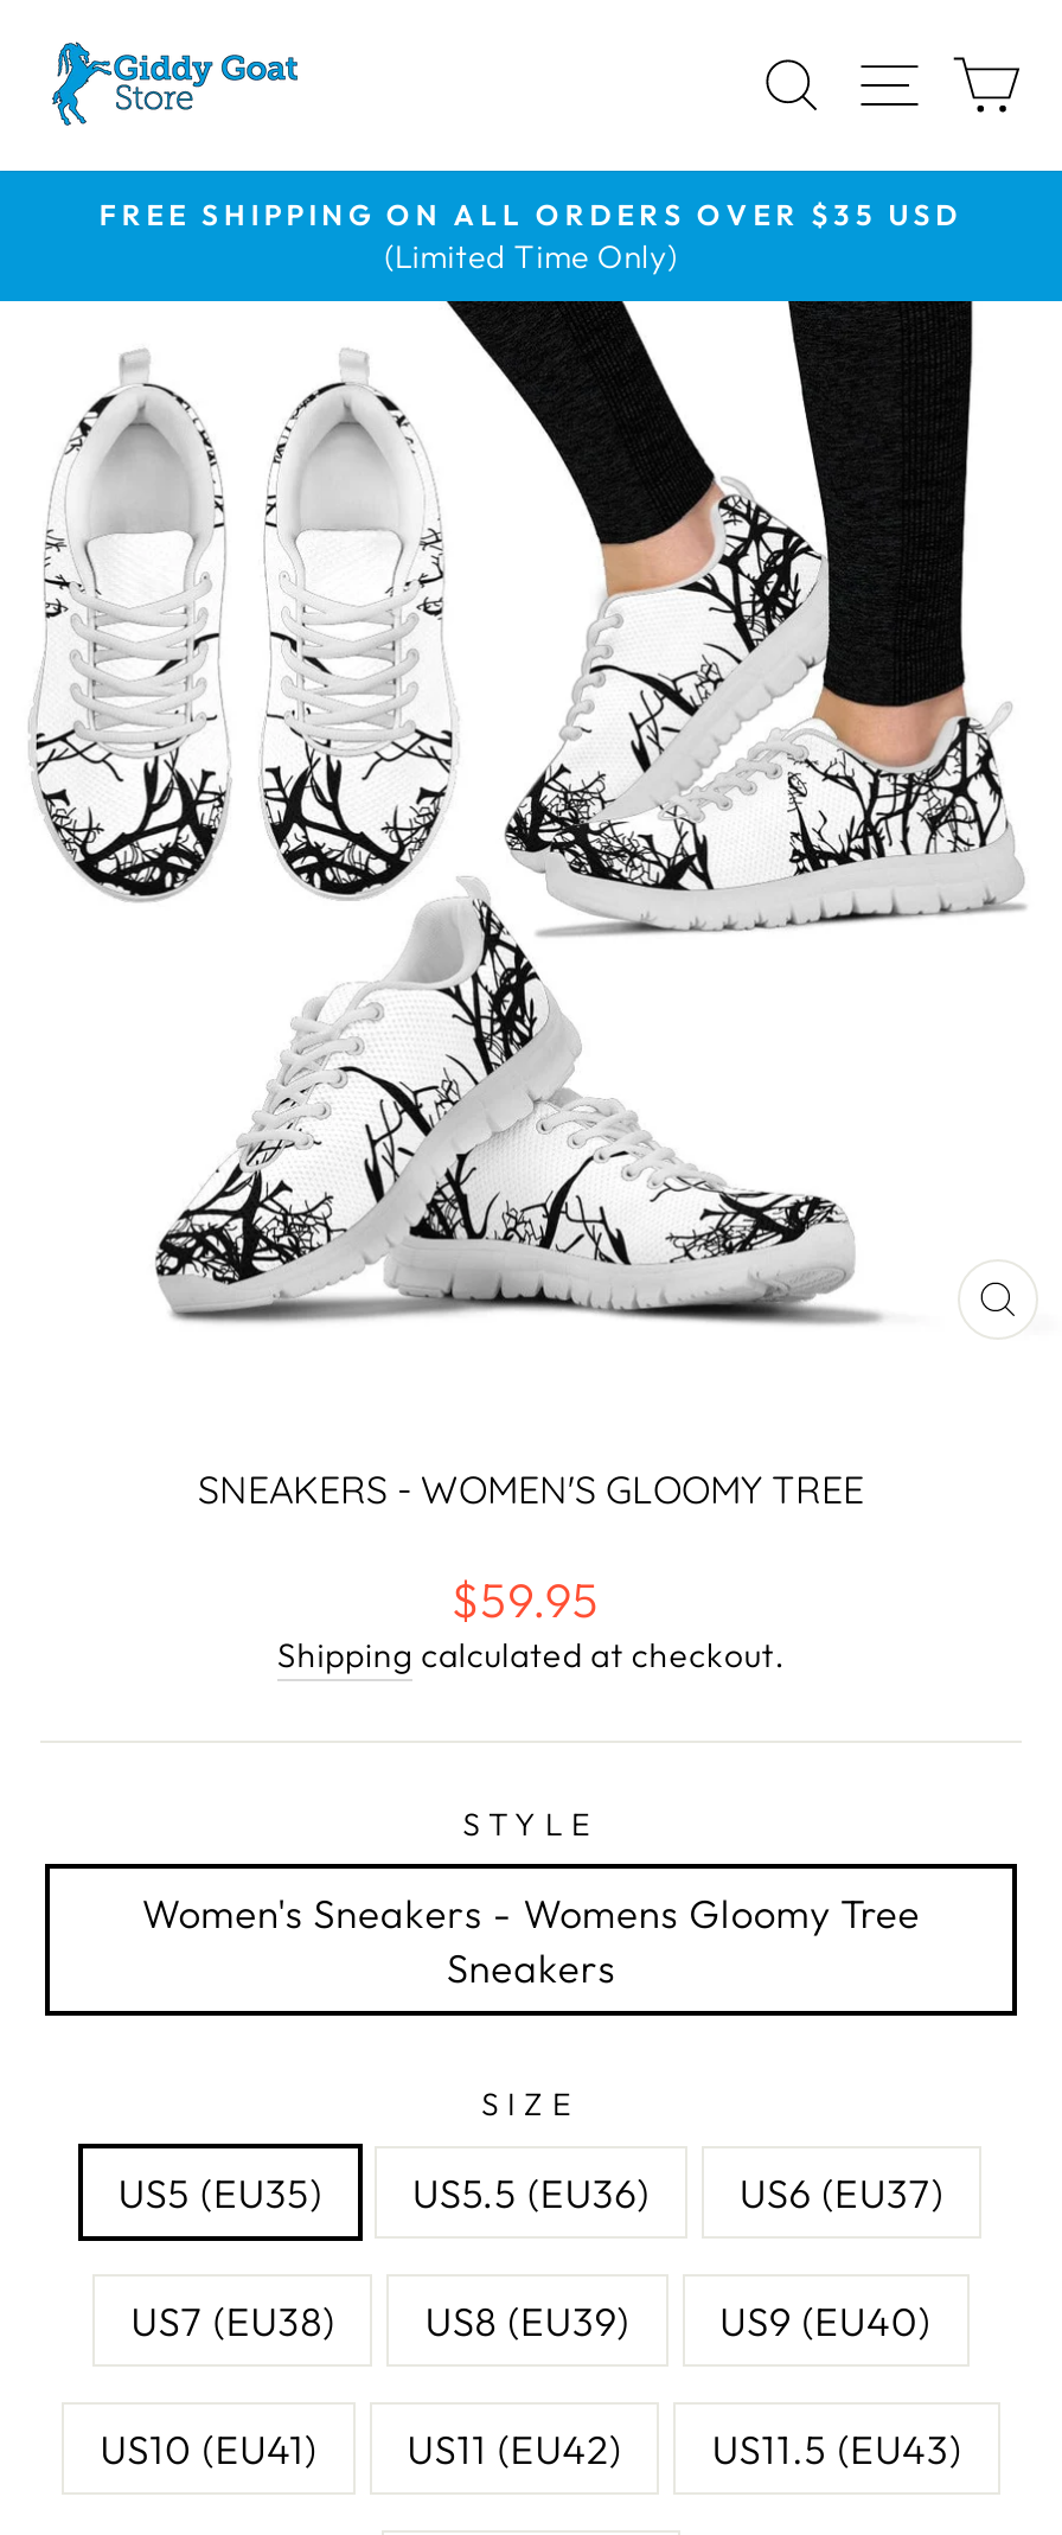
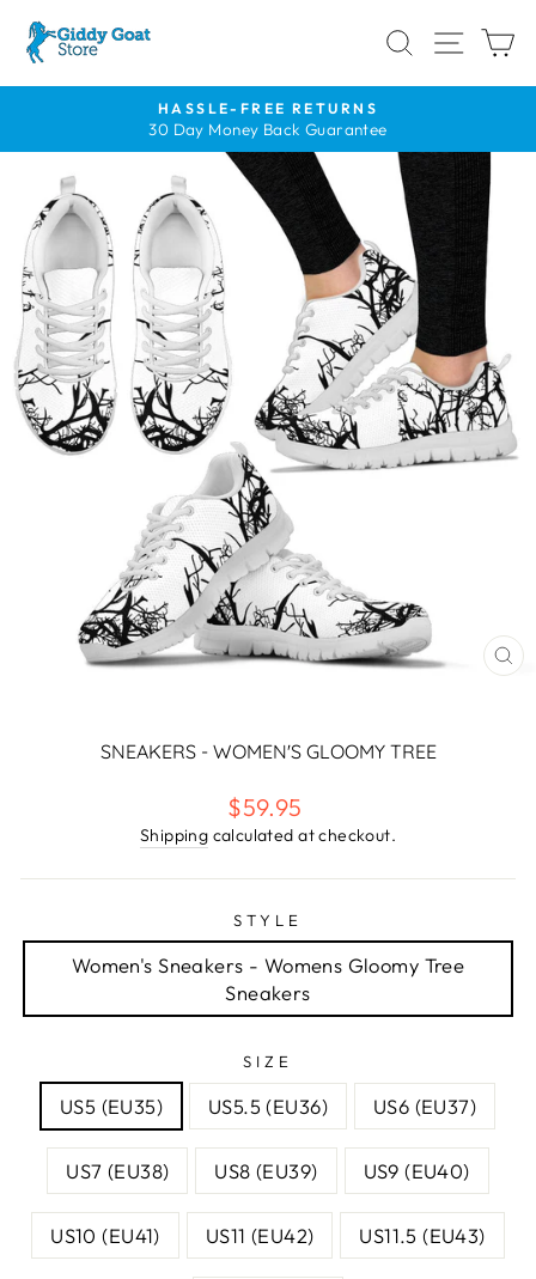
- FREE SHIPPING ON ALL ORDERS OVER $35 USD
- (Limited Time Only)
+ HASSLE-FREE RETURNS
+ 30 Day Money Back Guarantee
